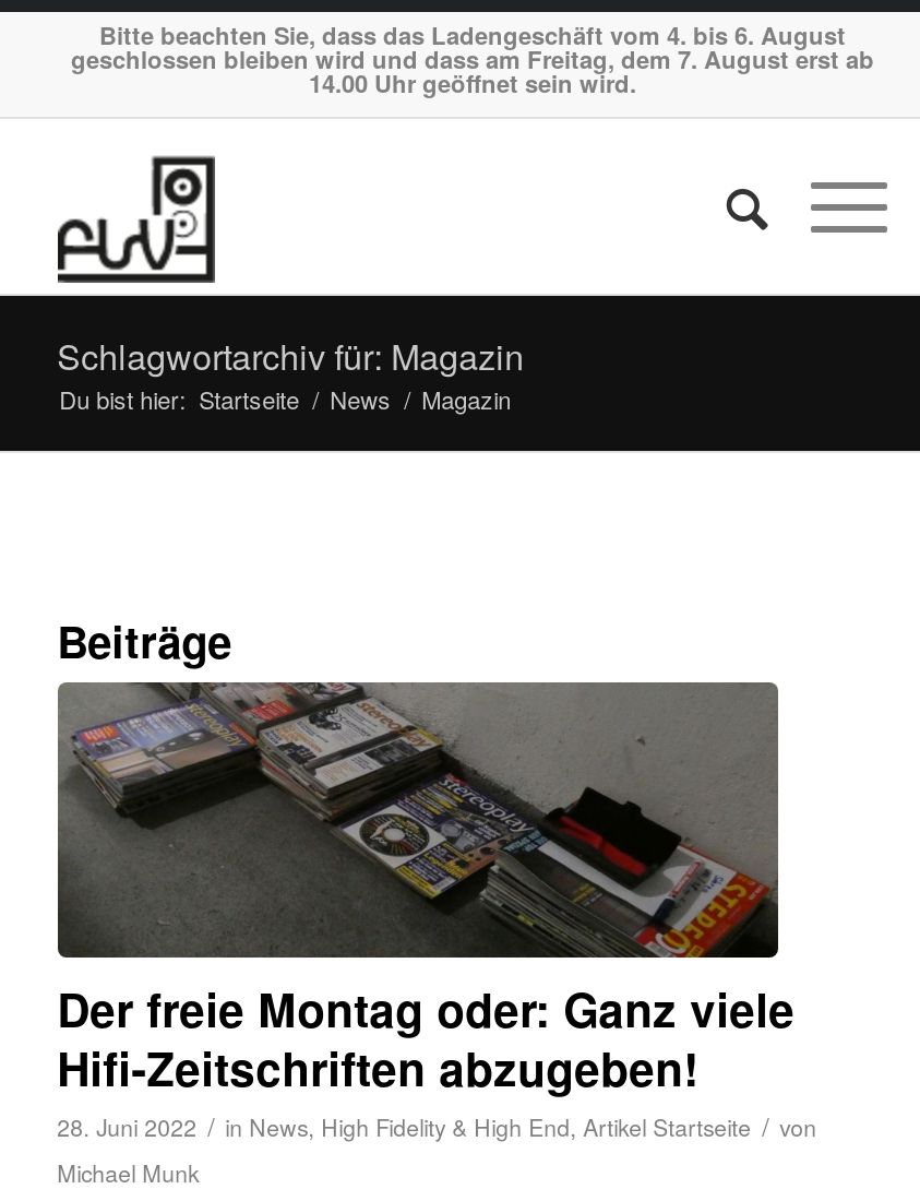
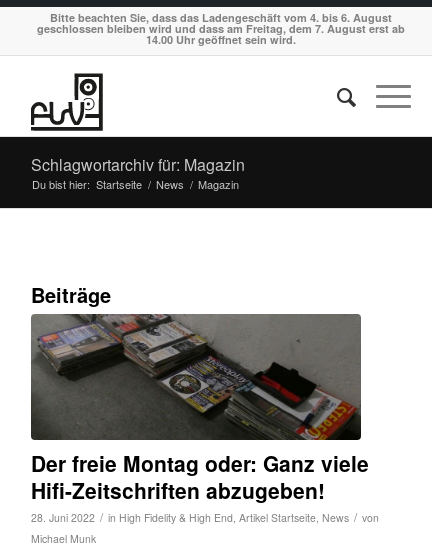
- 28. Juni 2022 / in News, High Fidelity & High End, Artikel Startseite / von
+ 28. Juni 2022 / in High Fidelity & High End, Artikel Startseite, News / von
